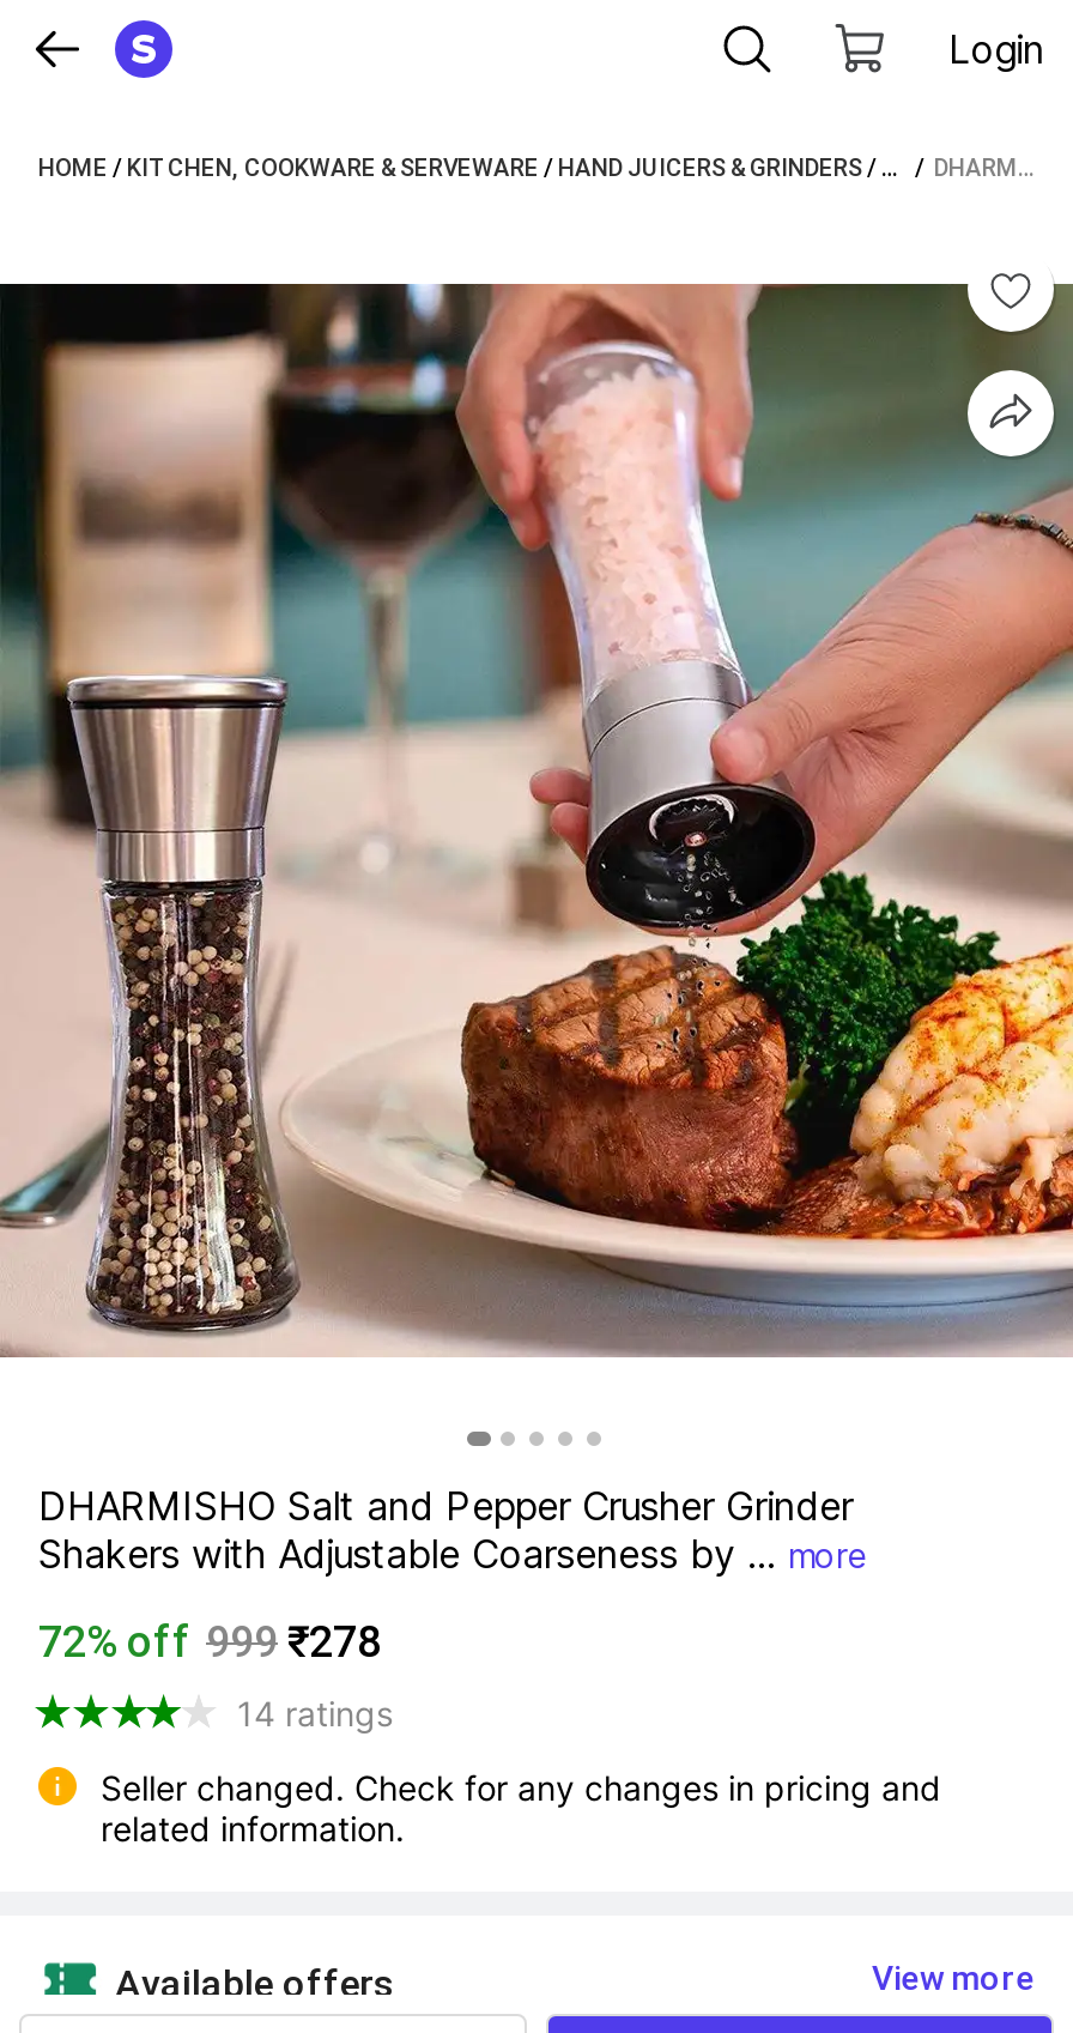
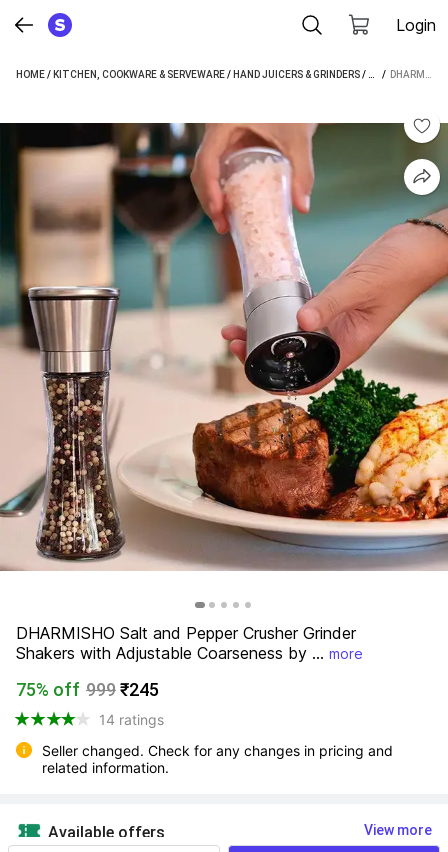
- 72% off 999 ₹278
+ 75% off 999 ₹245
